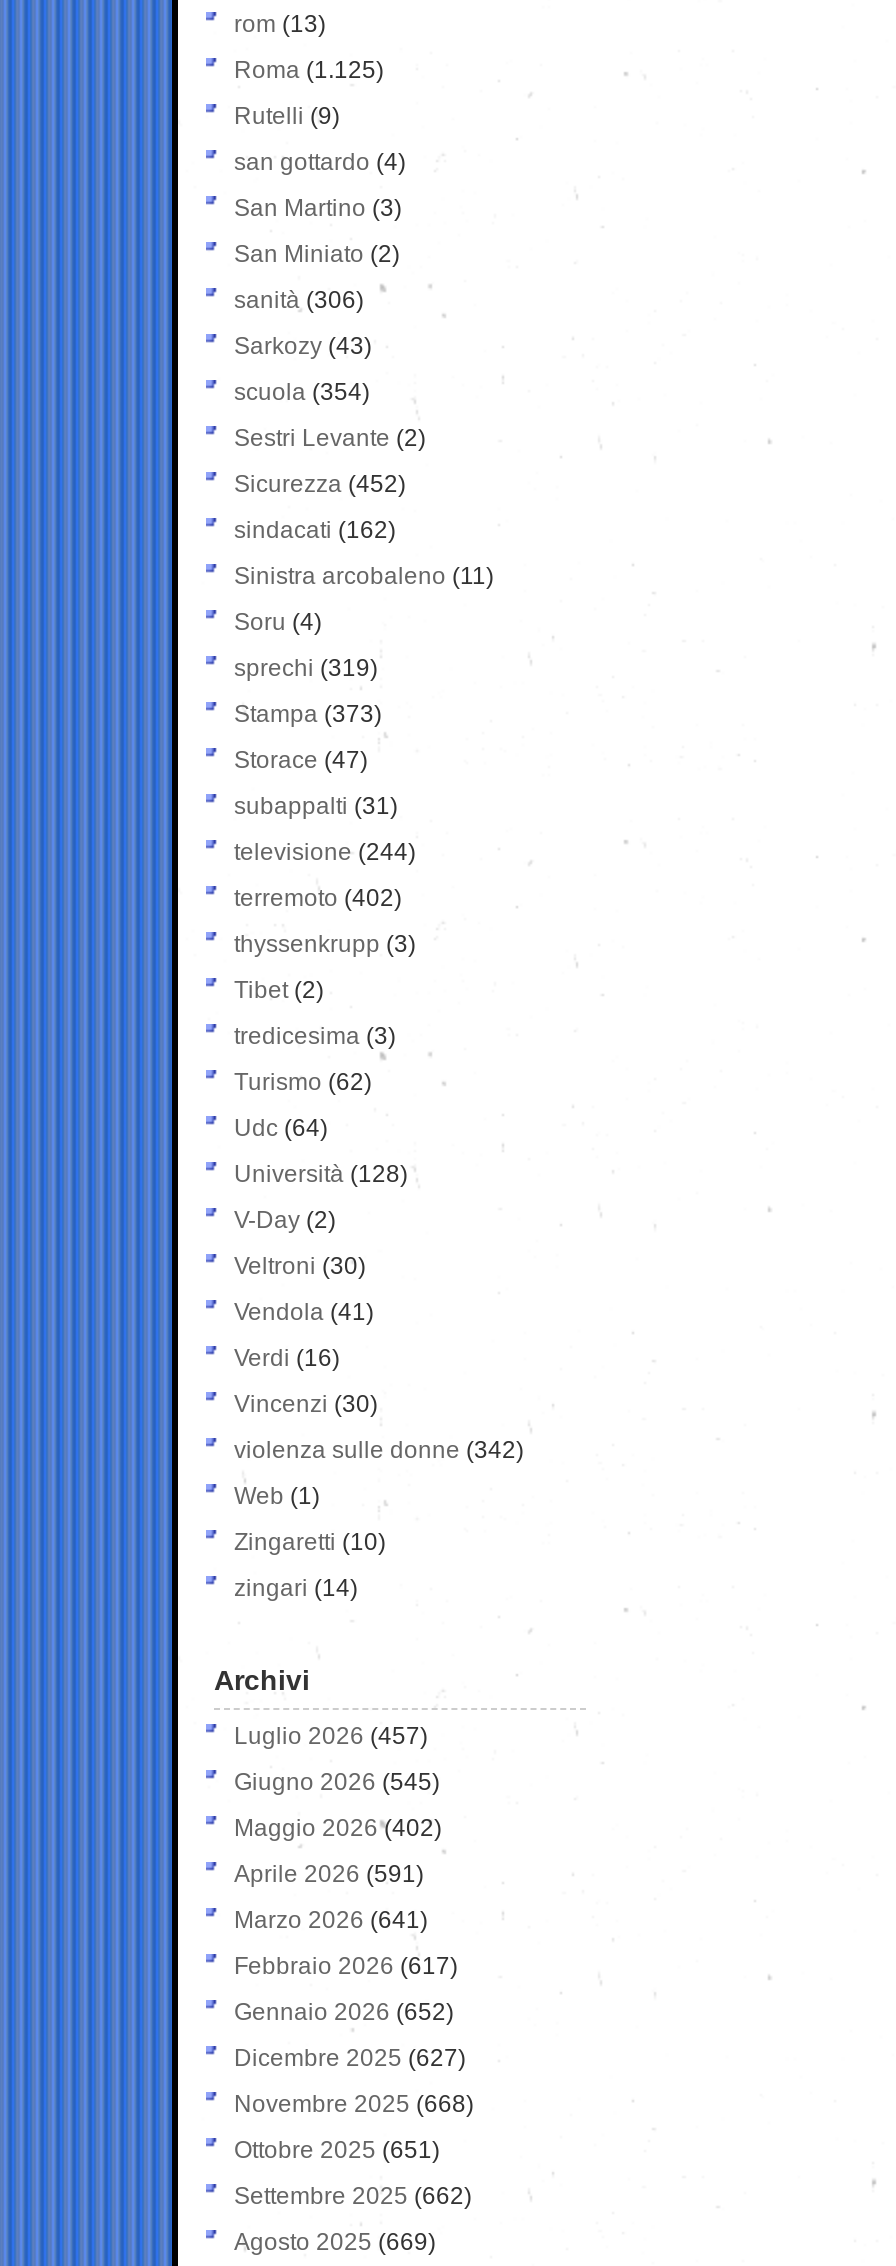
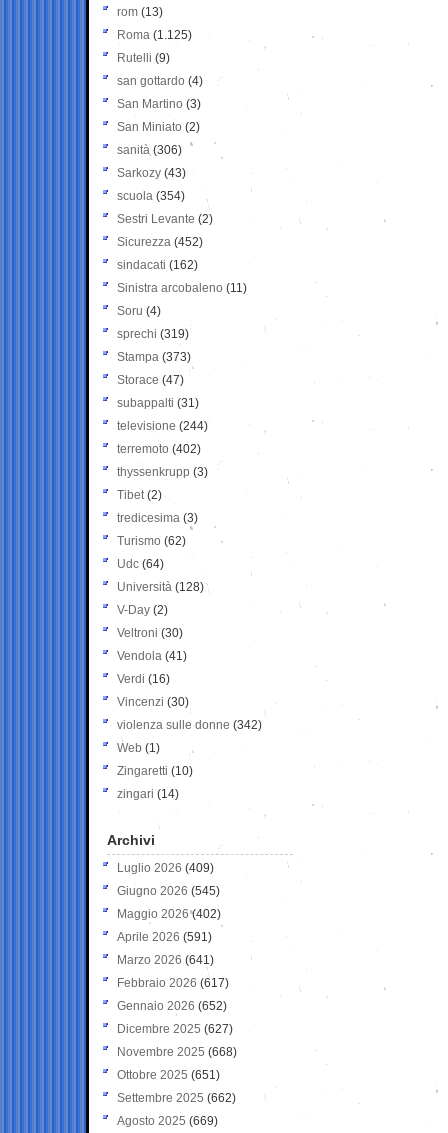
- Luglio 2026 (457)
+ Luglio 2026 (409)
